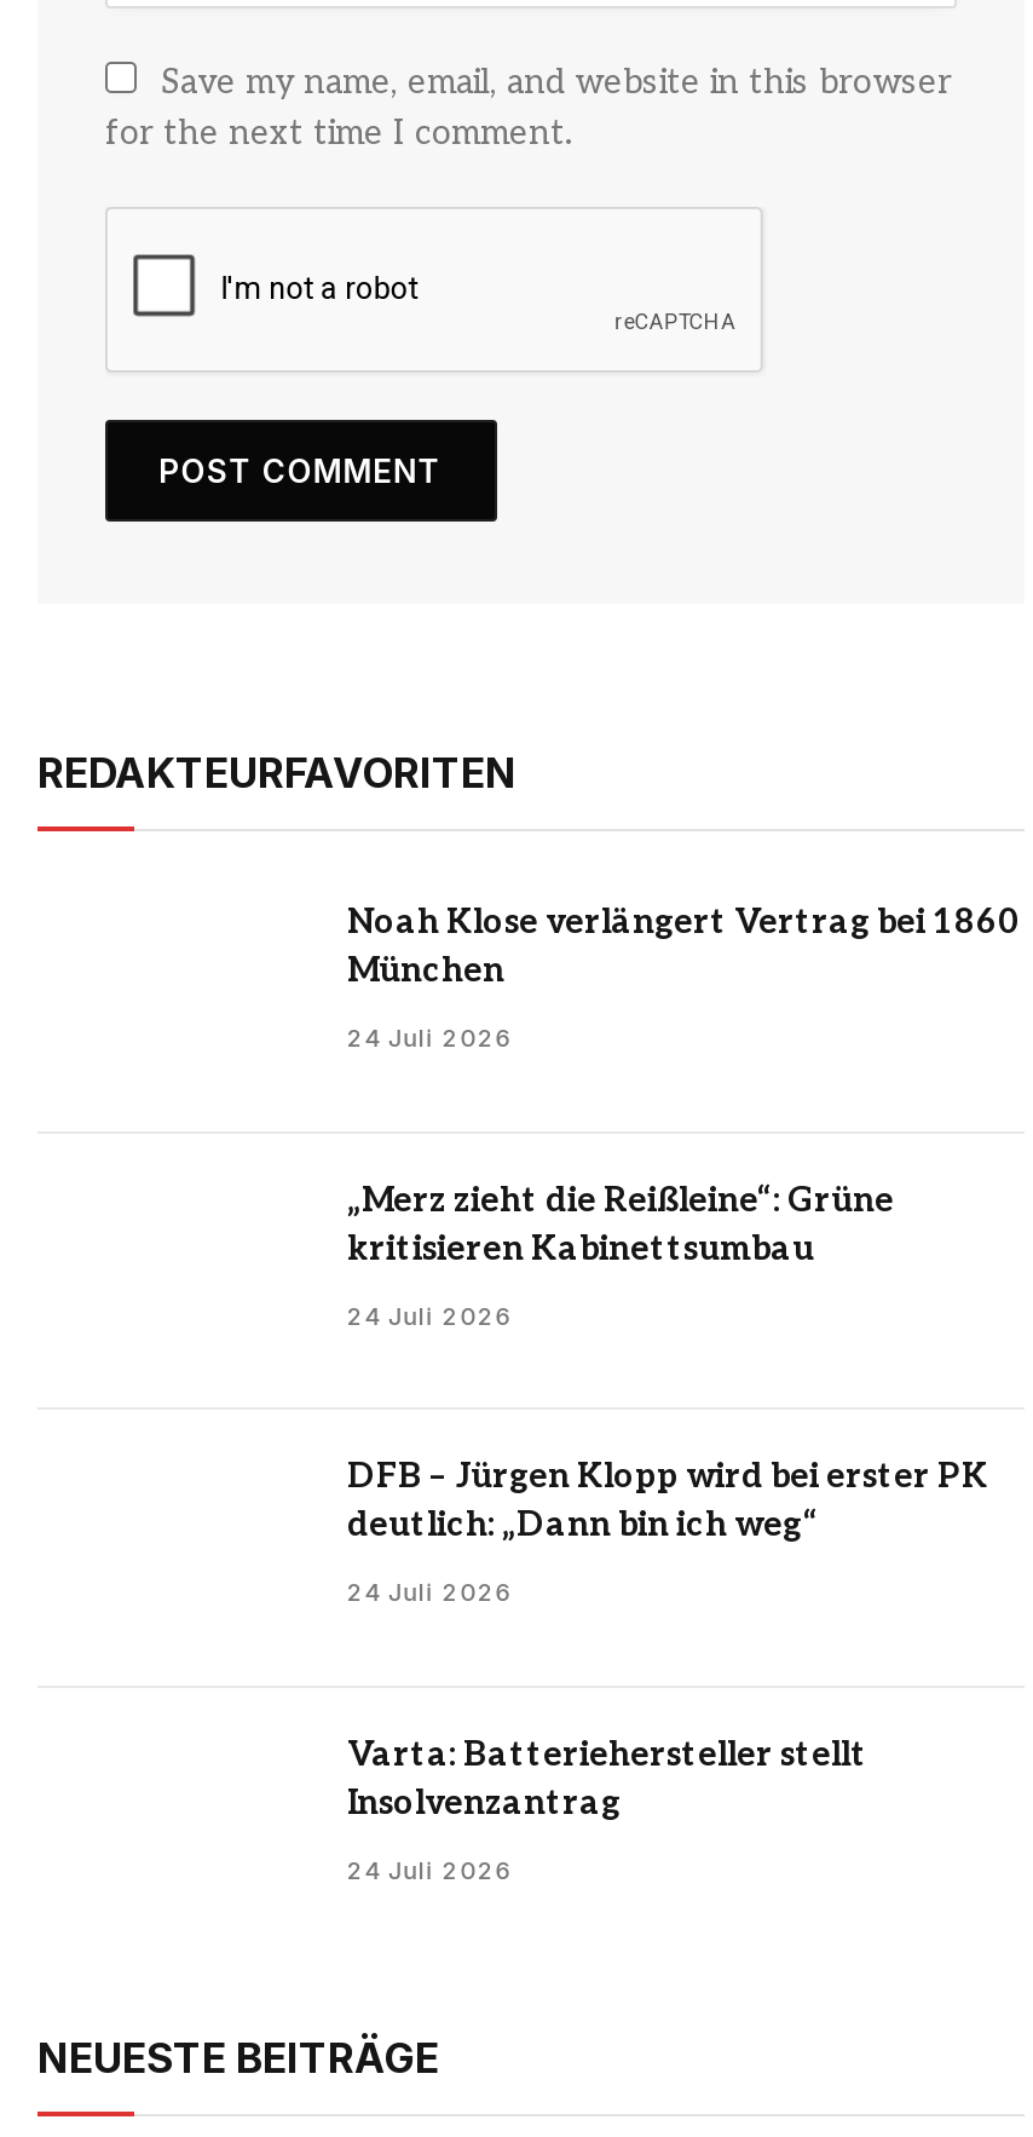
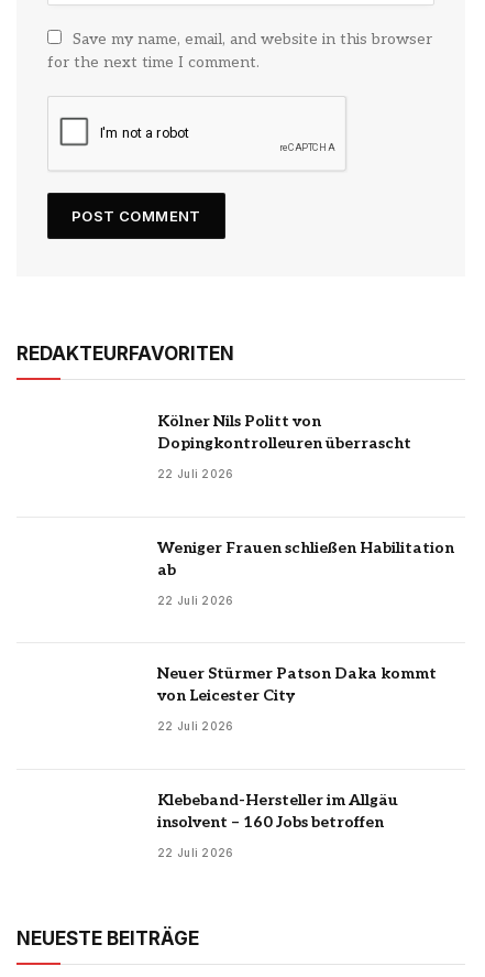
- Noah Klose verlängert Vertrag bei 1860
- München
+ Kölner Nils Politt von
+ Dopingkontrolleuren überrascht

- 24 Juli 2026
+ 22 Juli 2026

- „Merz zieht die Reißleine“: Grüne
- kritisieren Kabinettsumbau
+ Weniger Frauen schließen Habilitation
+ ab

- 24 Juli 2026
+ 22 Juli 2026

- DFB – Jürgen Klopp wird bei erster PK
- deutlich: „Dann bin ich weg“
+ Neuer Stürmer Patson Daka kommt
+ von Leicester City

- 24 Juli 2026
+ 22 Juli 2026

- Varta: Batteriehersteller stellt
- Insolvenzantrag
+ Klebeband-Hersteller im Allgäu
+ insolvent – 160 Jobs betroffen

- 24 Juli 2026
+ 22 Juli 2026
